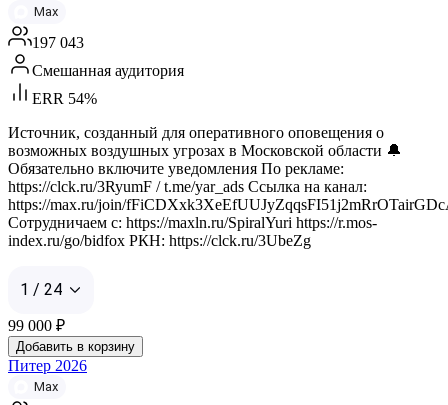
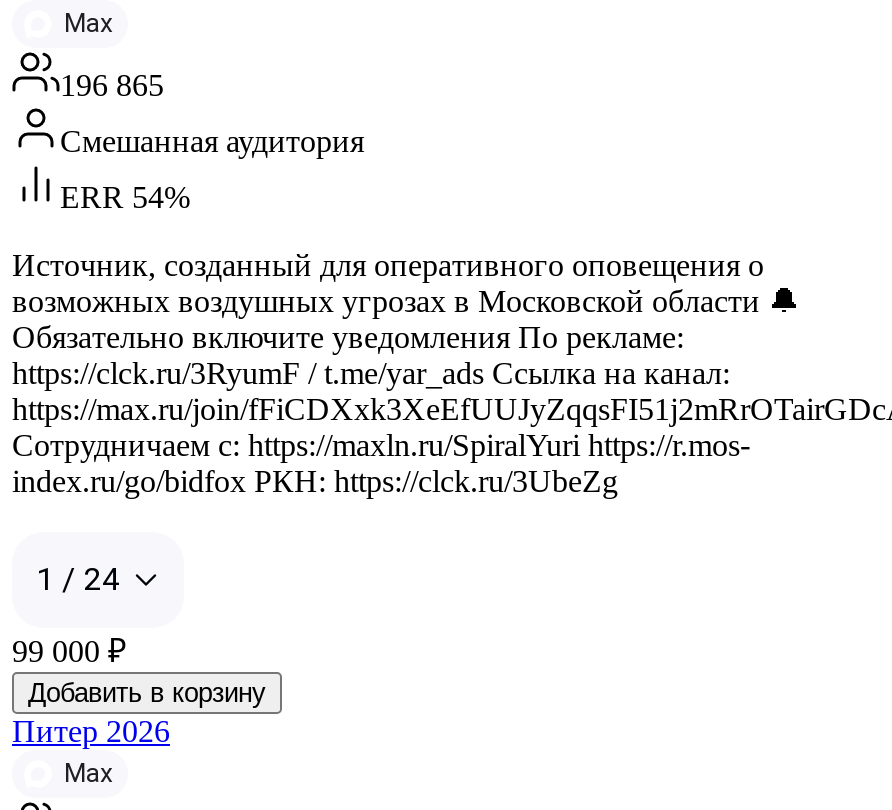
- 197 043
+ 196 865
